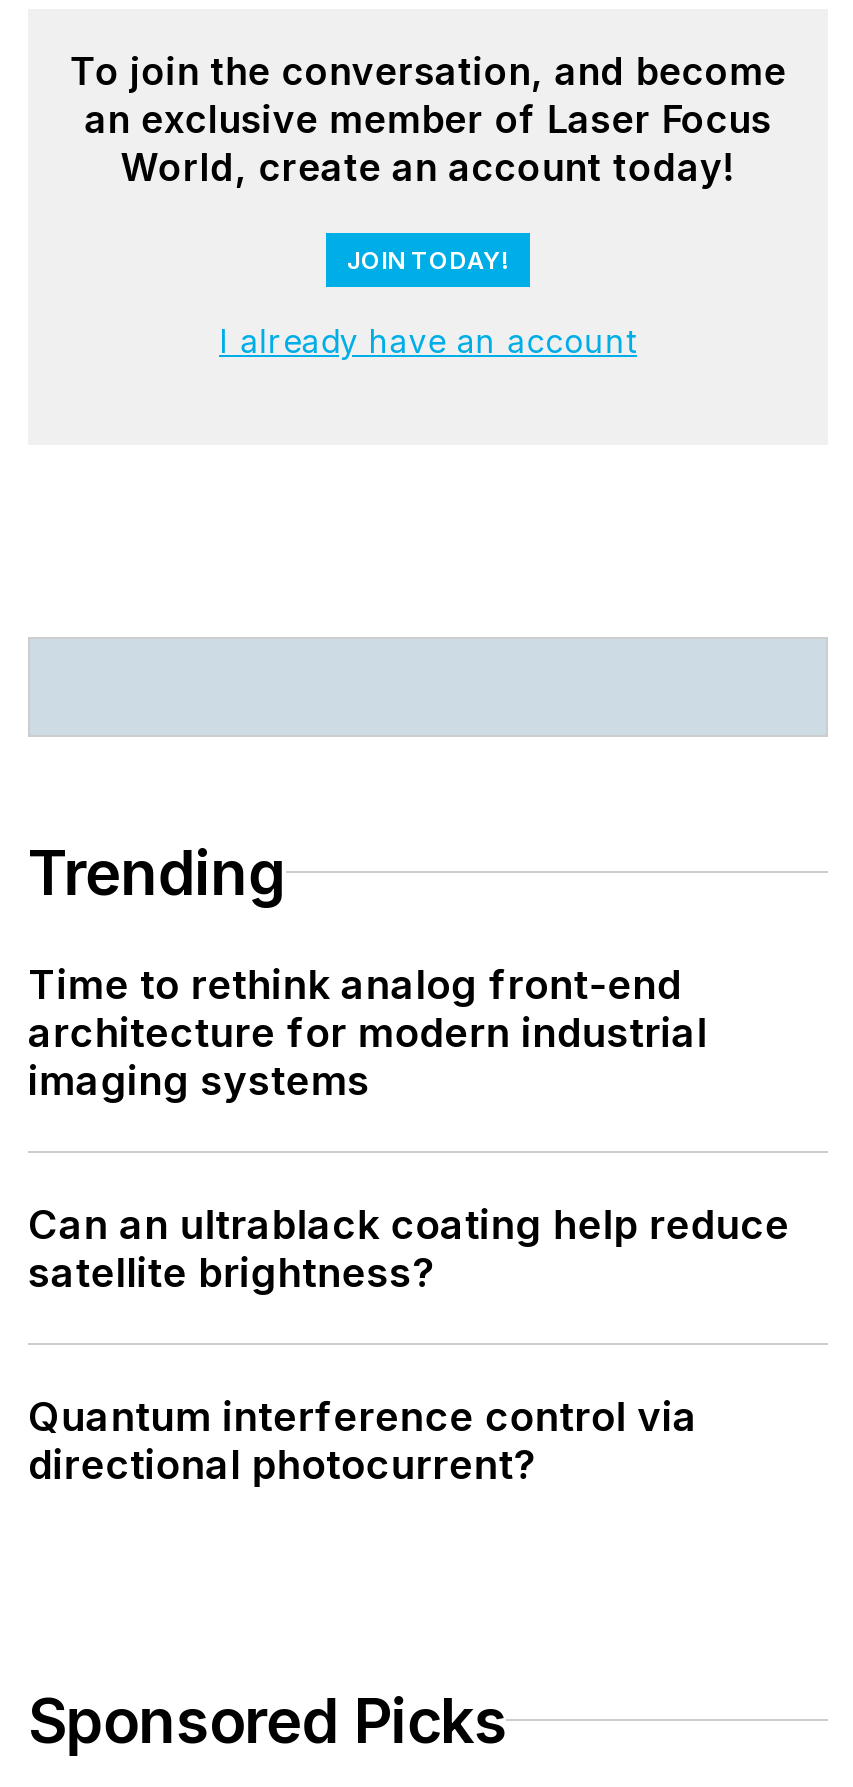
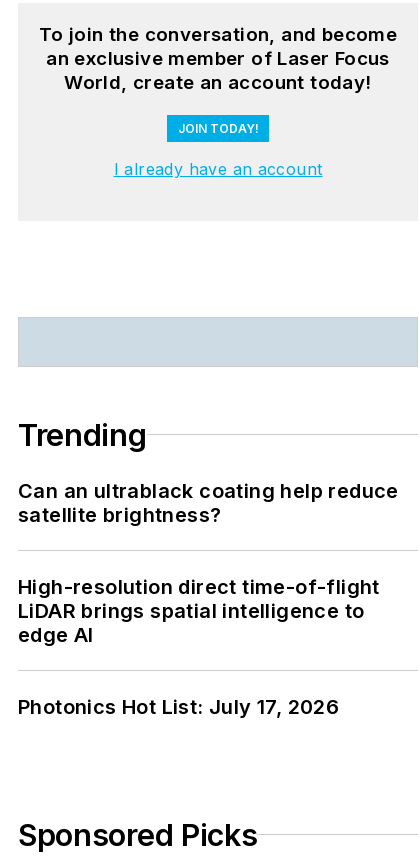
- Time to rethink analog front-end
- architecture for modern industrial
- imaging systems

moved up: Can an ultrablack coating help reduce | satellite brightness?

- Quantum interference control via
- directional photocurrent?
+ High-resolution direct time-of-flight
+ LiDAR brings spatial intelligence to
+ edge AI
+ Photonics Hot List: July 17, 2026
